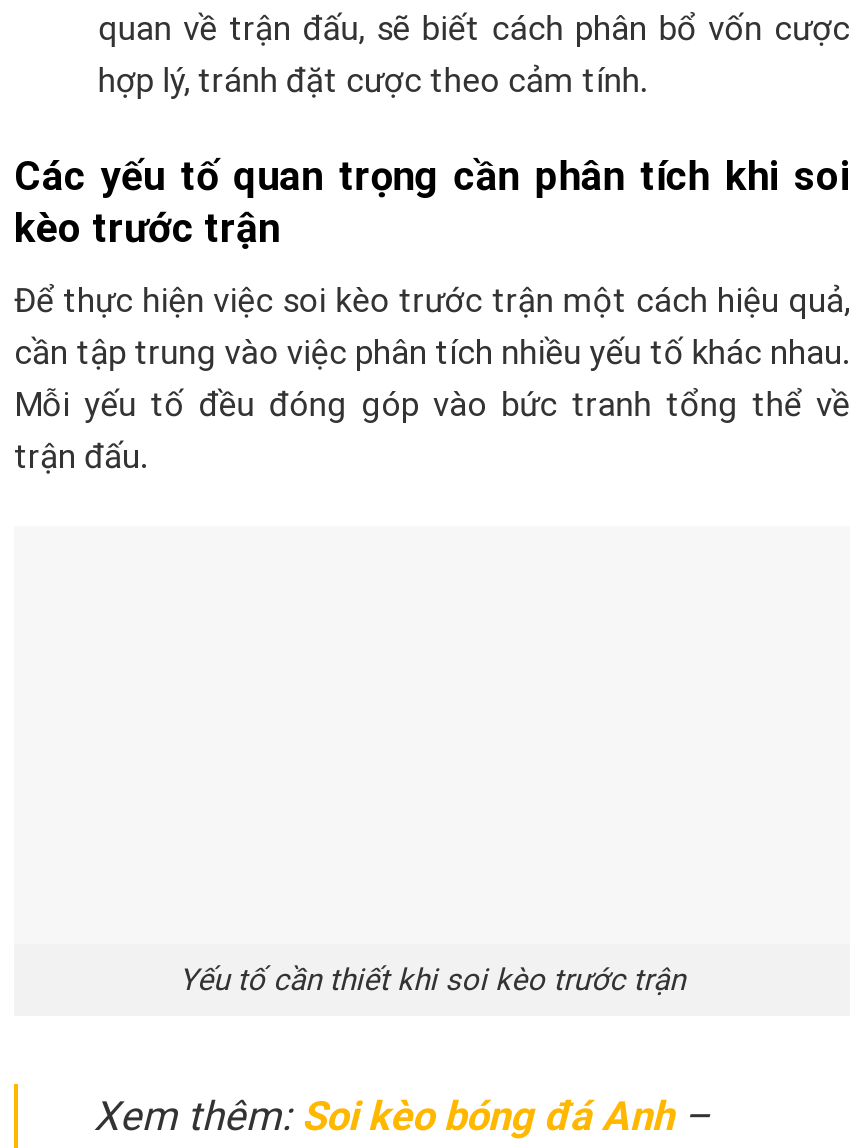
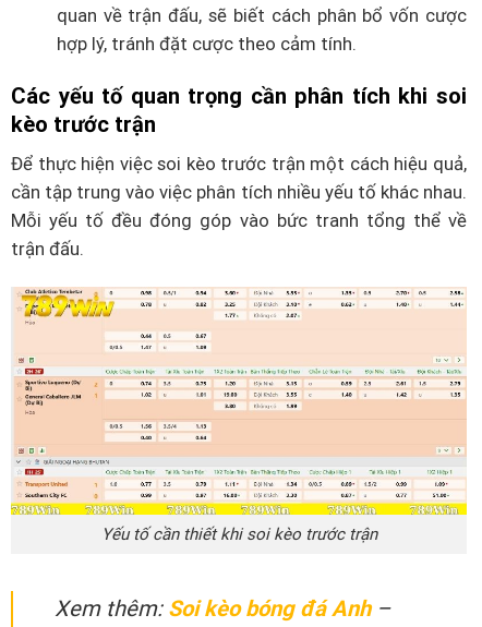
+ [image]
